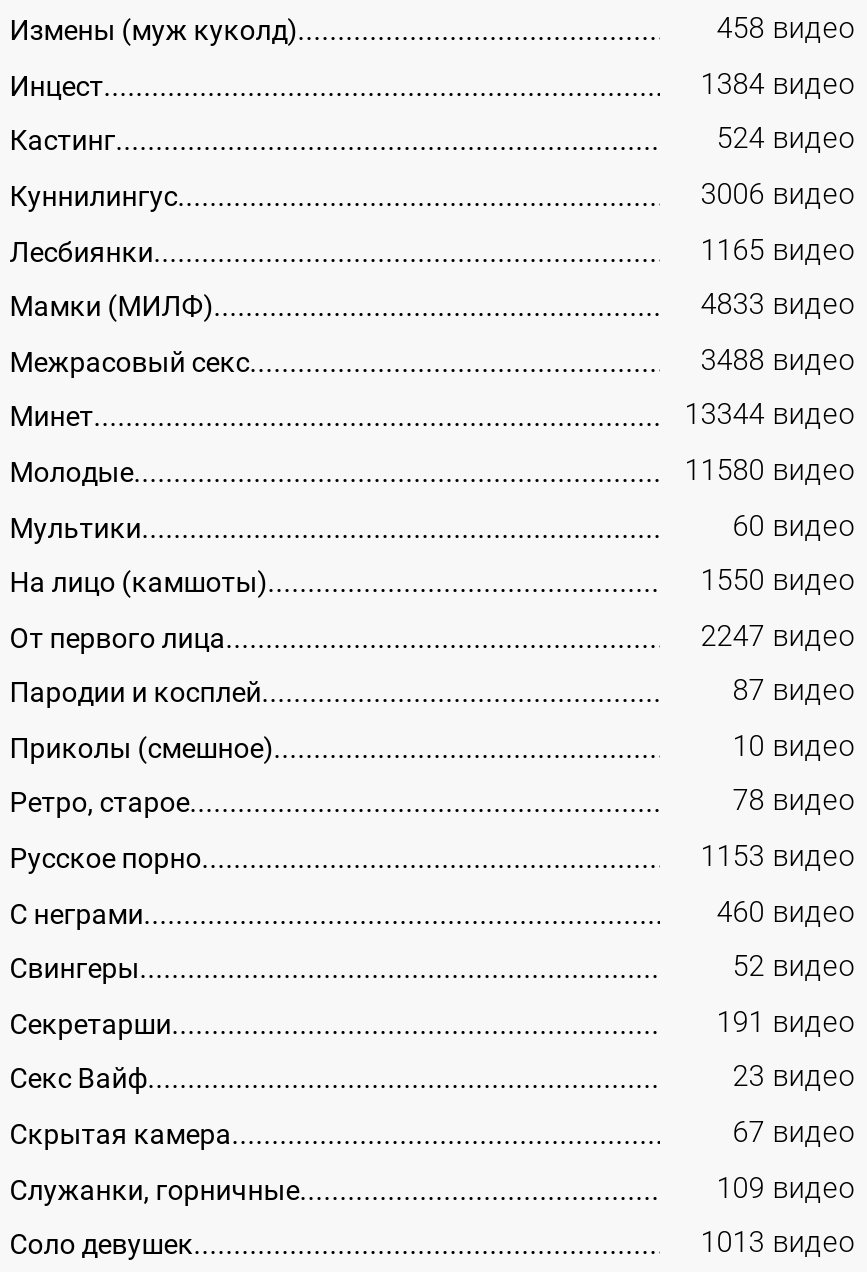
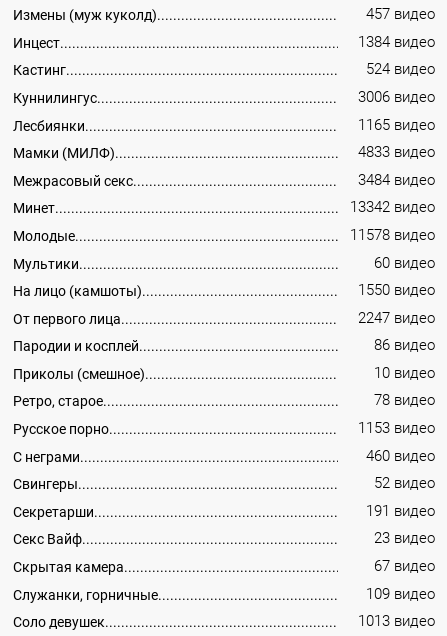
- 458 видео
+ 457 видео

- 3488 видео
+ 3484 видео

- 13344 видео
+ 13342 видео

- 11580 видео
+ 11578 видео

- 87 видео
+ 86 видео
